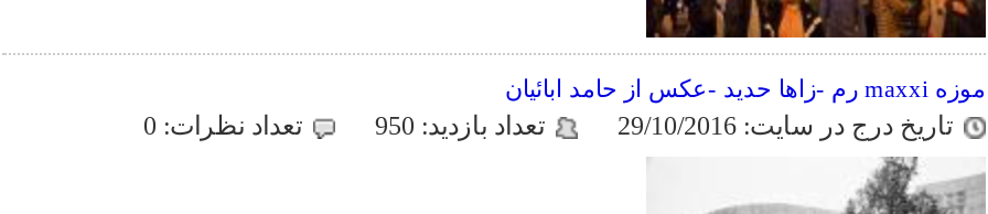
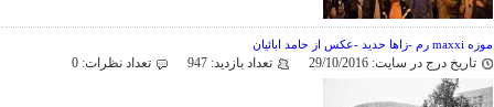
- تعداد بازدید: 950
+ تعداد بازدید: 947
